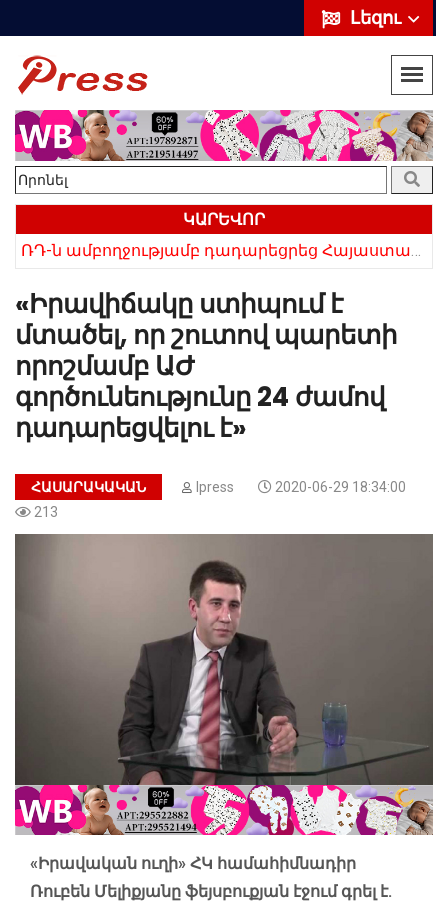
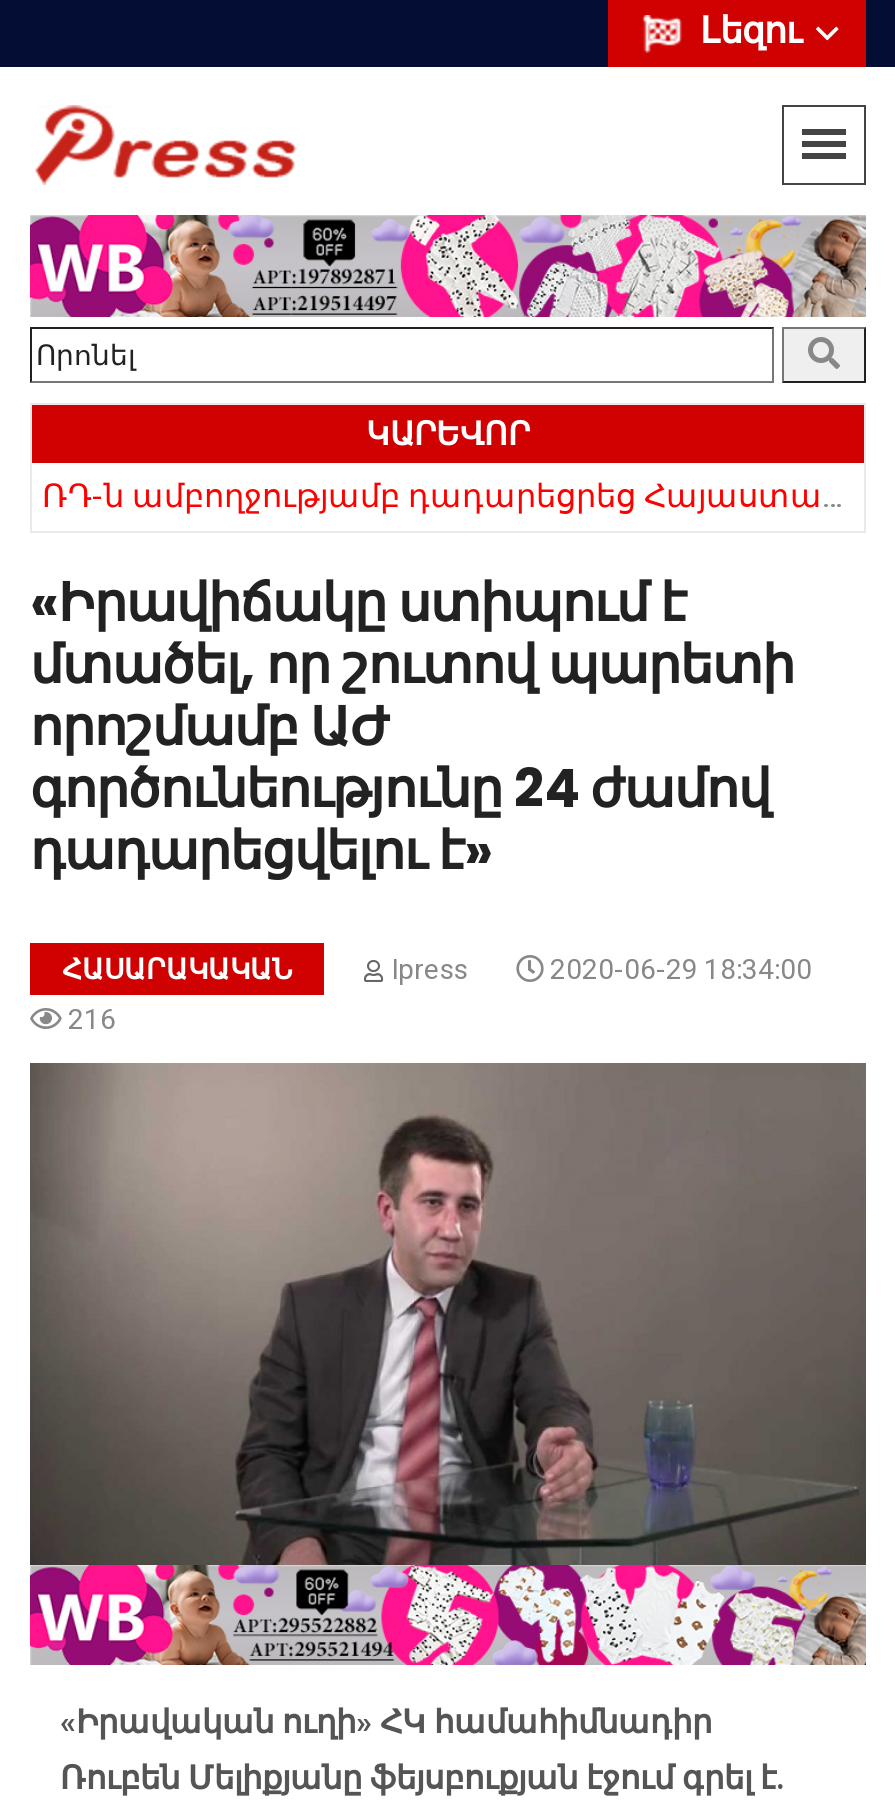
- 213
+ 216
